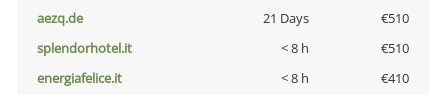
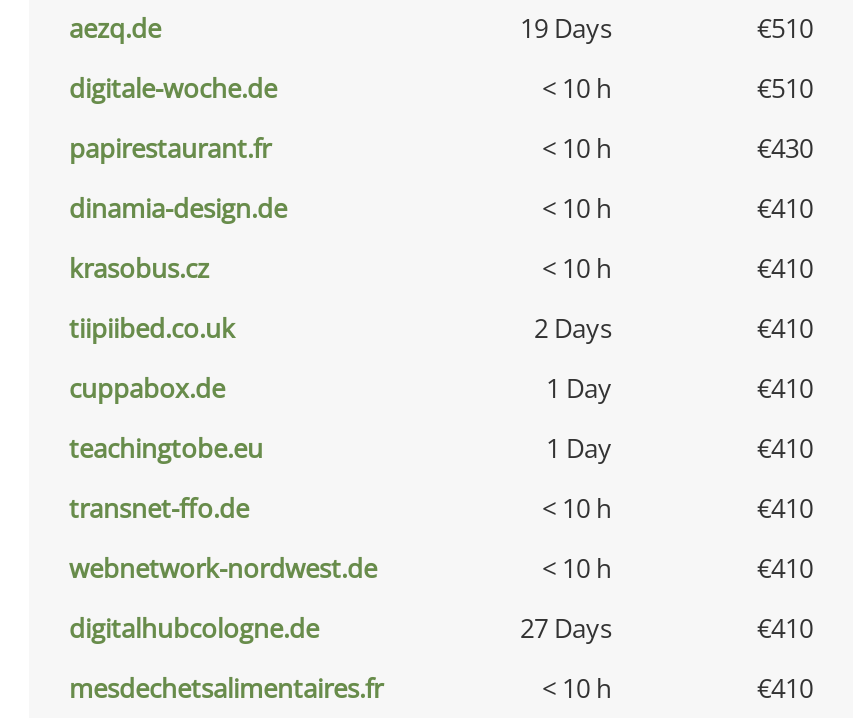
- 21 Days
+ 19 Days

- splendorhotel.it
- < 8 h
+ digitale-woche.de
+ < 10 h

- energiafelice.it
- < 8 h
+ papirestaurant.fr
+ < 10 h
+ €430
+ dinamia-design.de
+ < 10 h
+ €410
+ krasobus.cz
+ < 10 h
+ €410
+ tiipiibed.co.uk
+ 2 Days
+ €410
+ cuppabox.de
+ 1 Day
+ €410
+ teachingtobe.eu
+ 1 Day
+ €410
+ transnet-ffo.de
+ < 10 h
+ €410
+ webnetwork-nordwest.de
+ < 10 h
+ €410
+ digitalhubcologne.de
+ 27 Days
+ €410
+ mesdechetsalimentaires.fr
+ < 10 h
